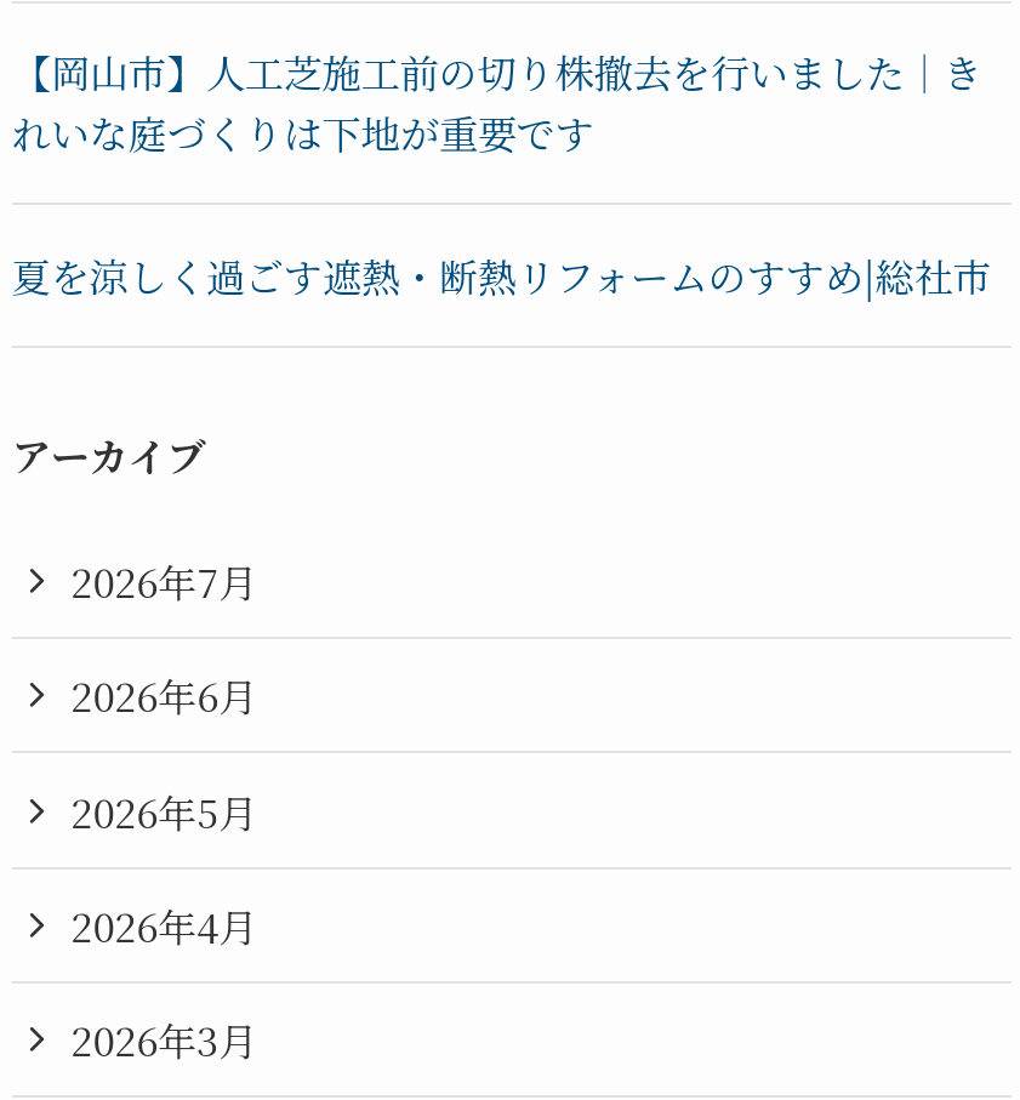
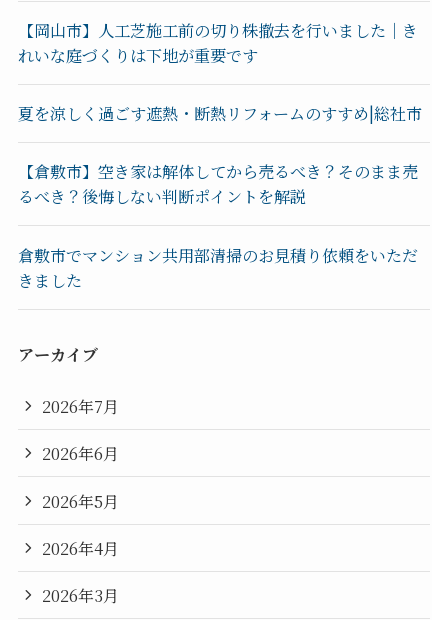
+ 【倉敷市】空き家は解体してから売るべき？そのまま売
+ るべき？後悔しない判断ポイントを解説
+ 倉敷市でマンション共用部清掃のお見積り依頼をいただ
+ きました
